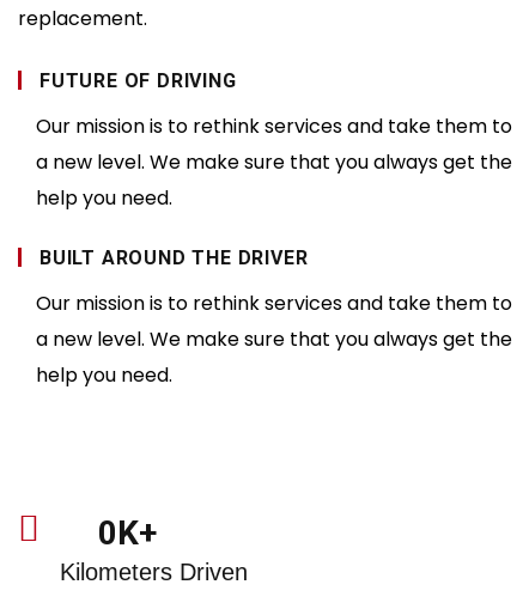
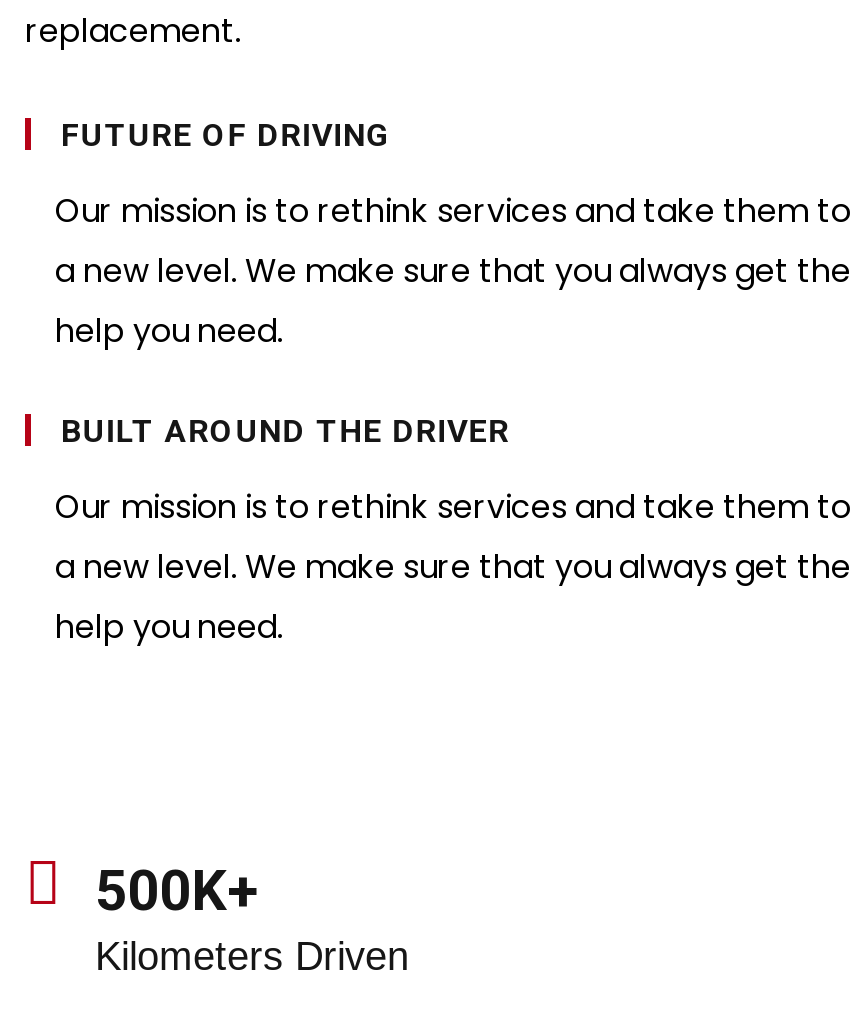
- 0K+
+ 500K+
